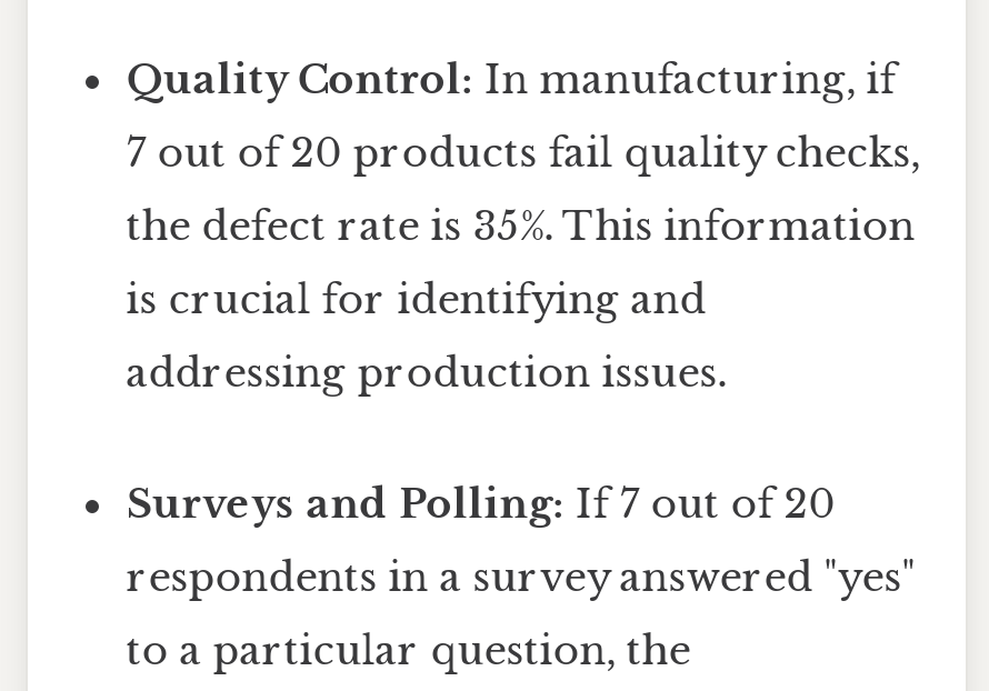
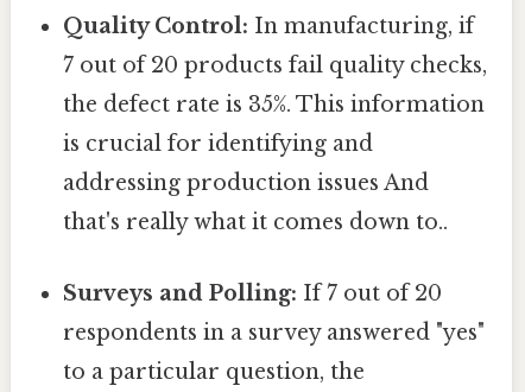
- addressing production issues.
+ addressing production issues And
+ that's really what it comes down to..
